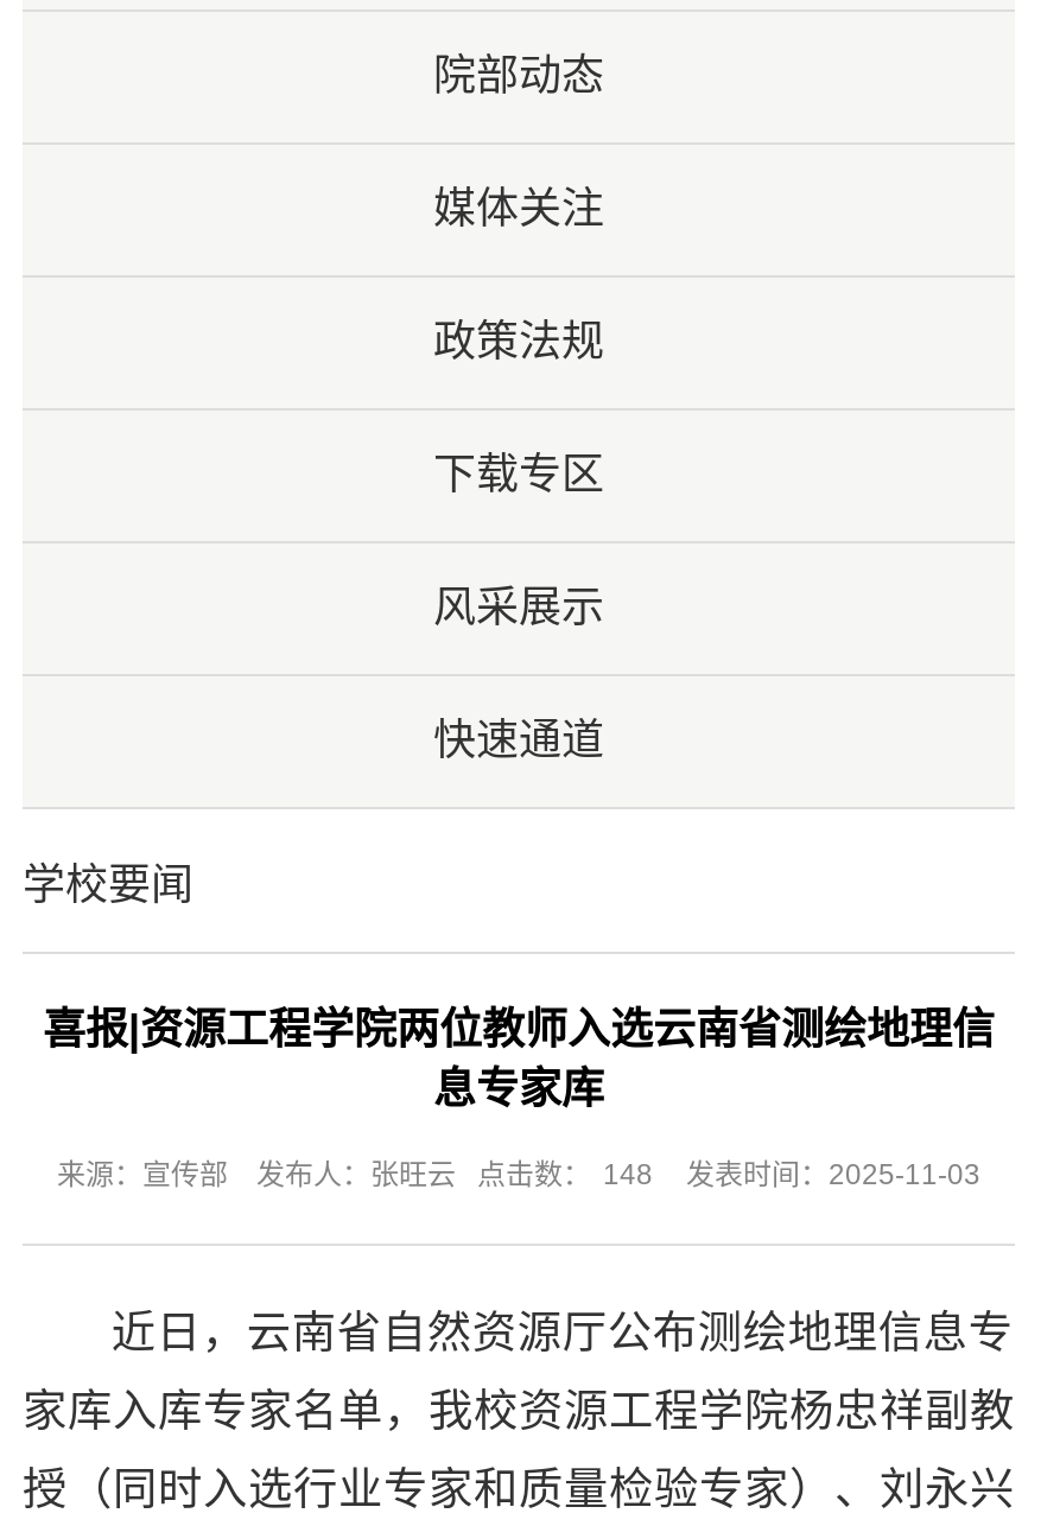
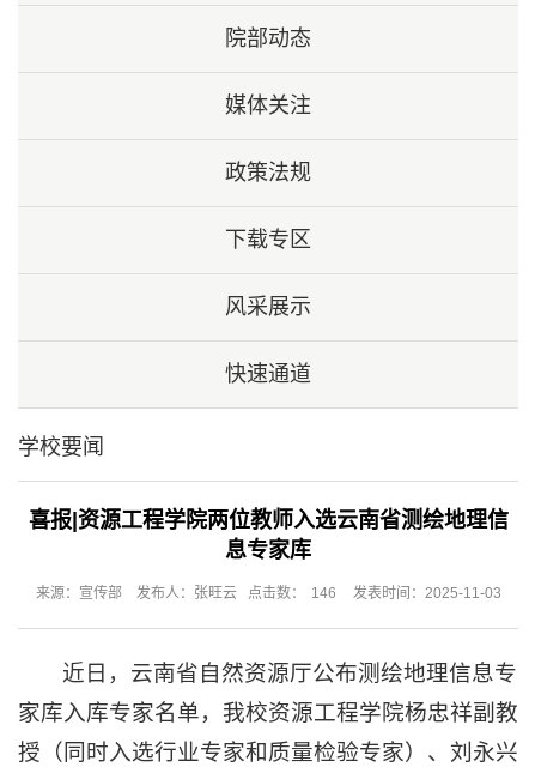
- 来源：宣传部 发布人：张旺云 点击数： 148 发表时间：2025-11-03
+ 来源：宣传部 发布人：张旺云 点击数： 146 发表时间：2025-11-03
